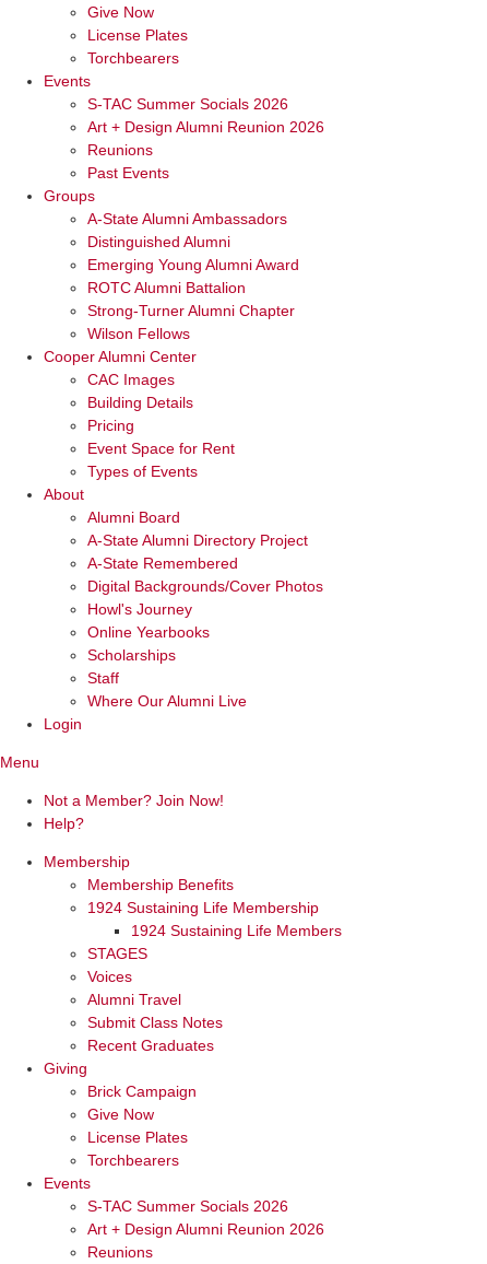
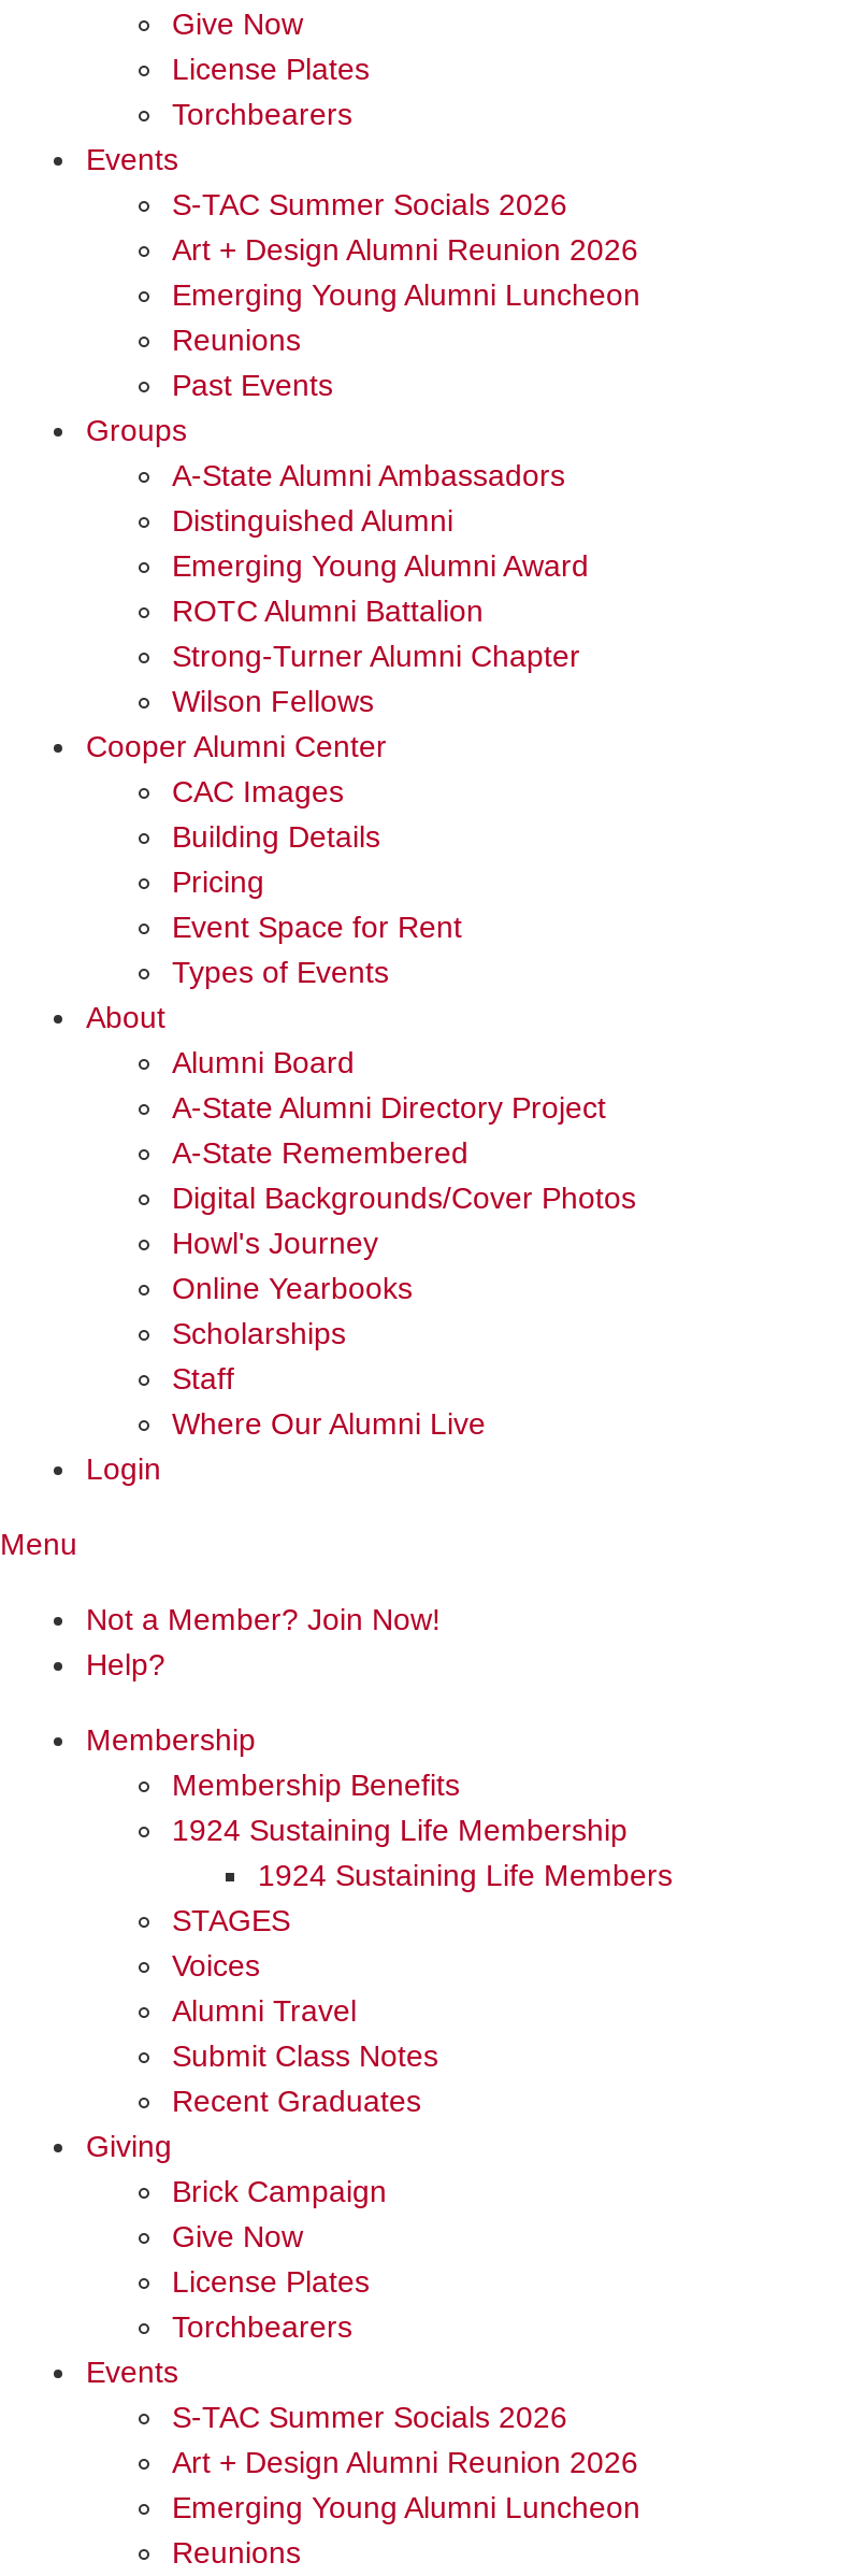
+ Emerging Young Alumni Luncheon

+ Emerging Young Alumni Luncheon
